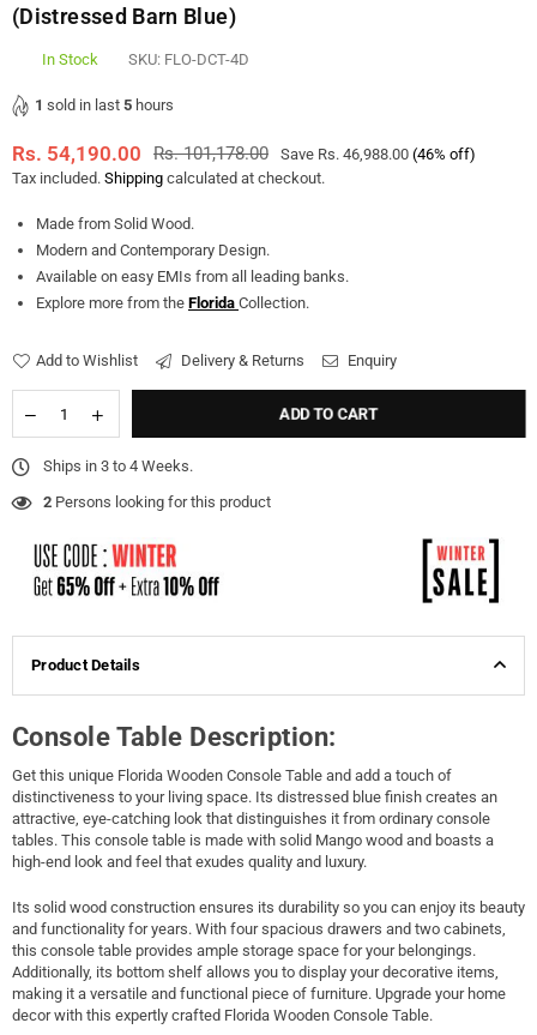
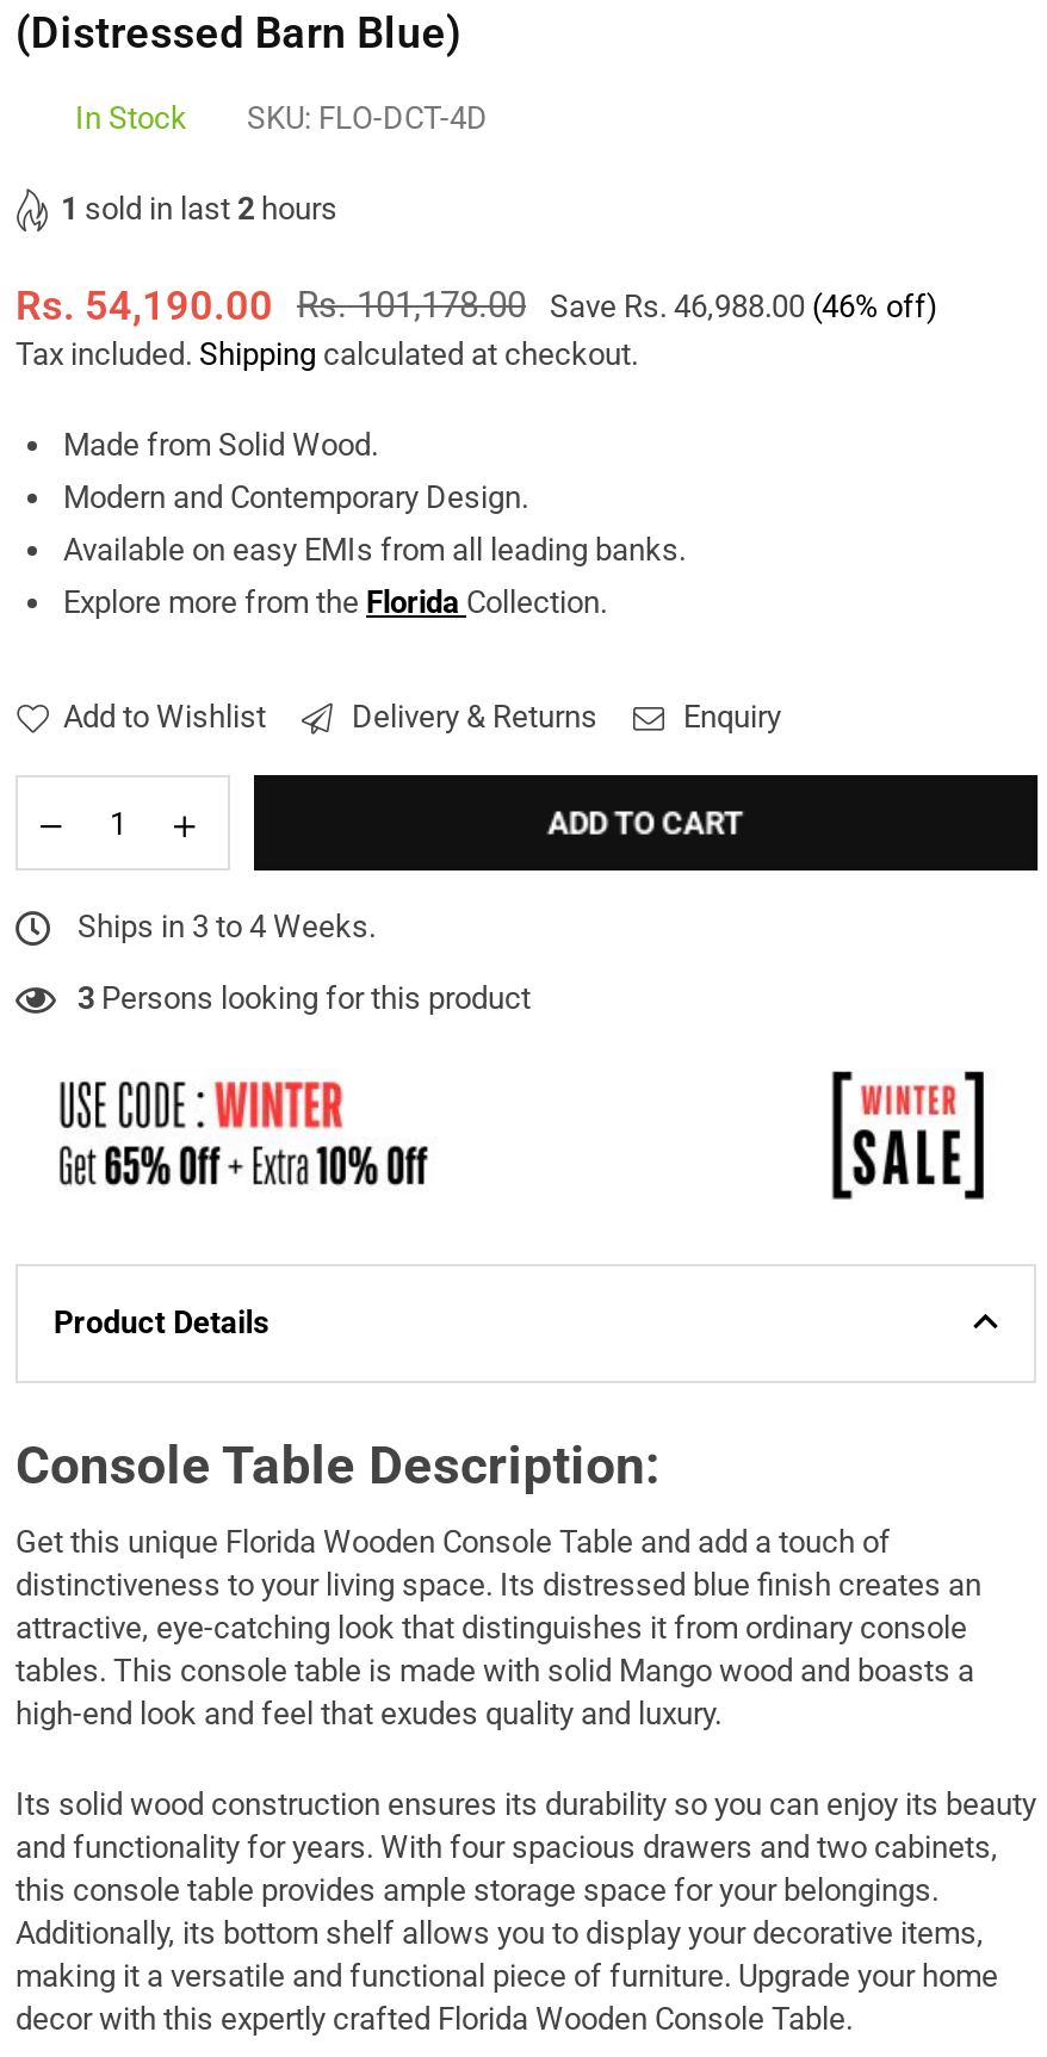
- 1 sold in last 5 hours
+ 1 sold in last 2 hours

- 2 Persons looking for this product
+ 3 Persons looking for this product
